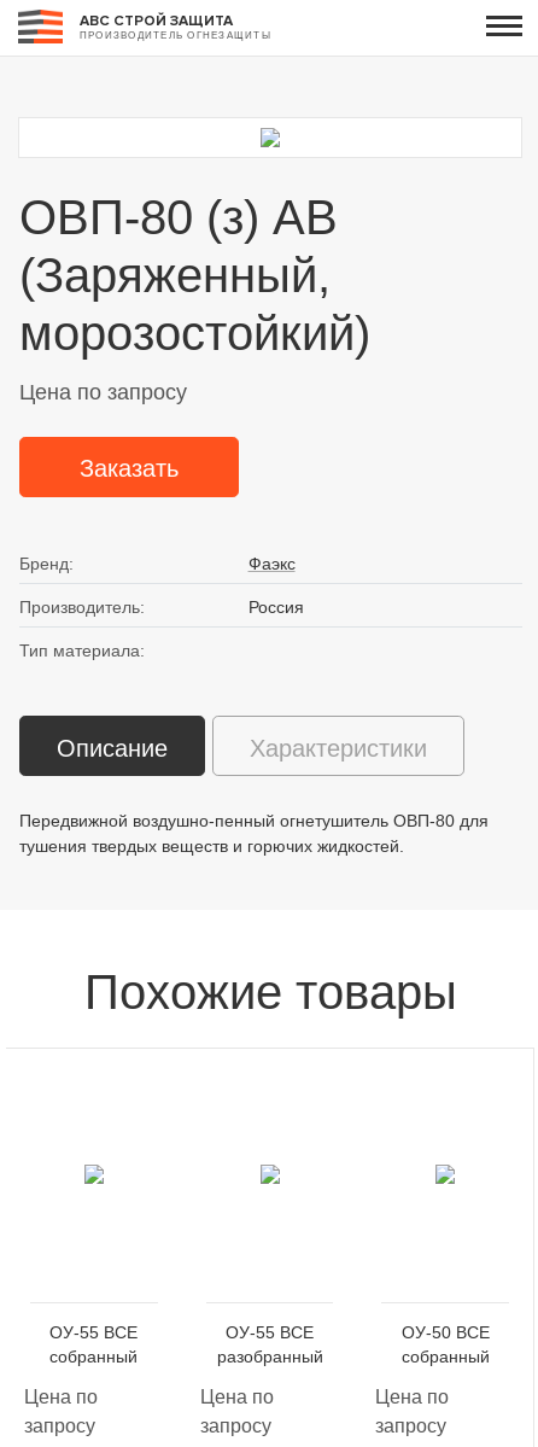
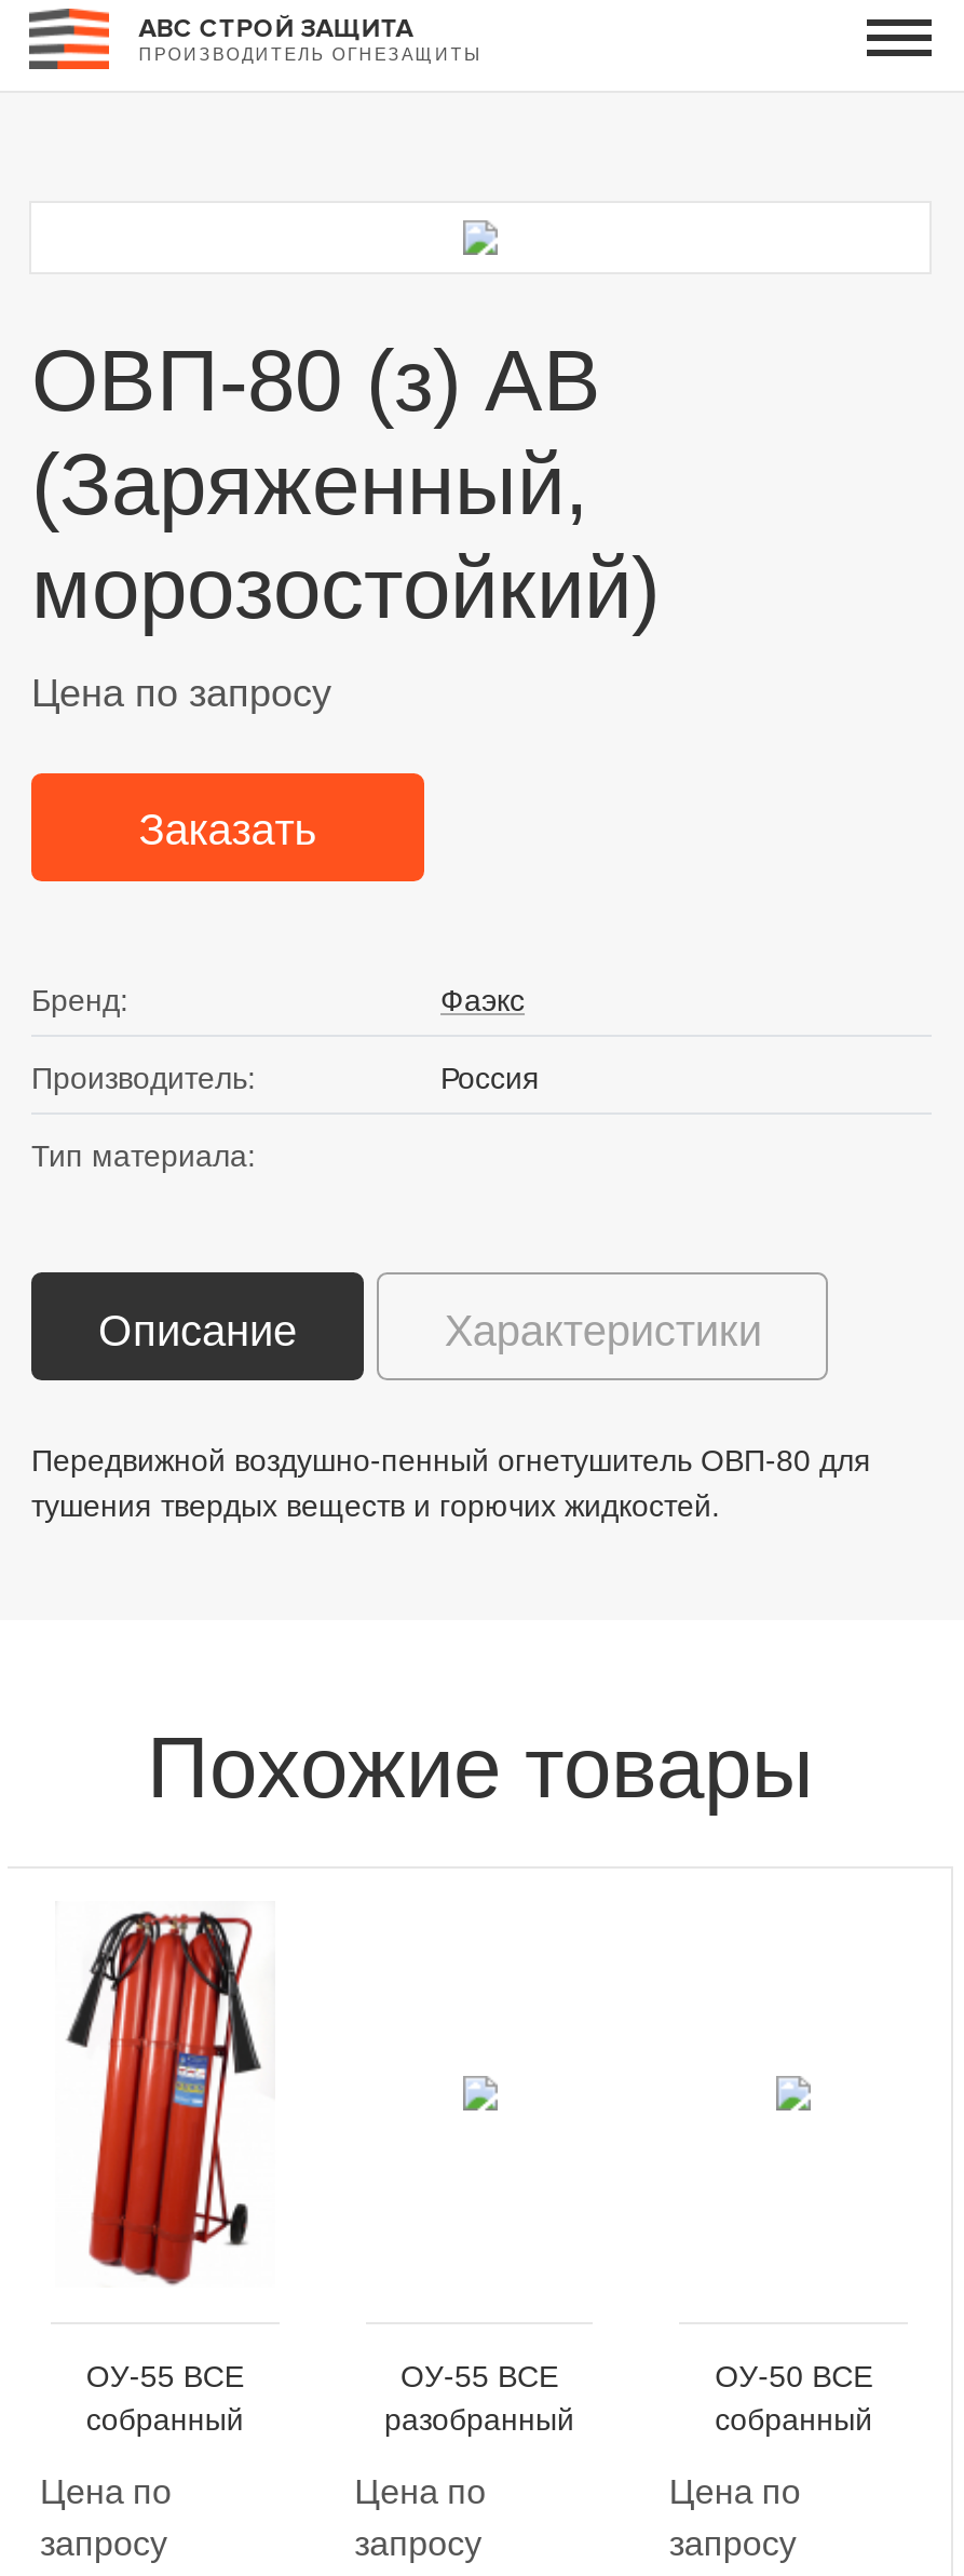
+ [image]
